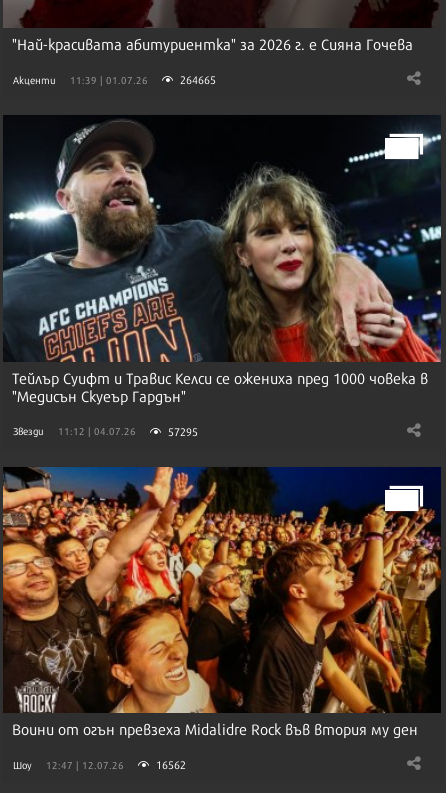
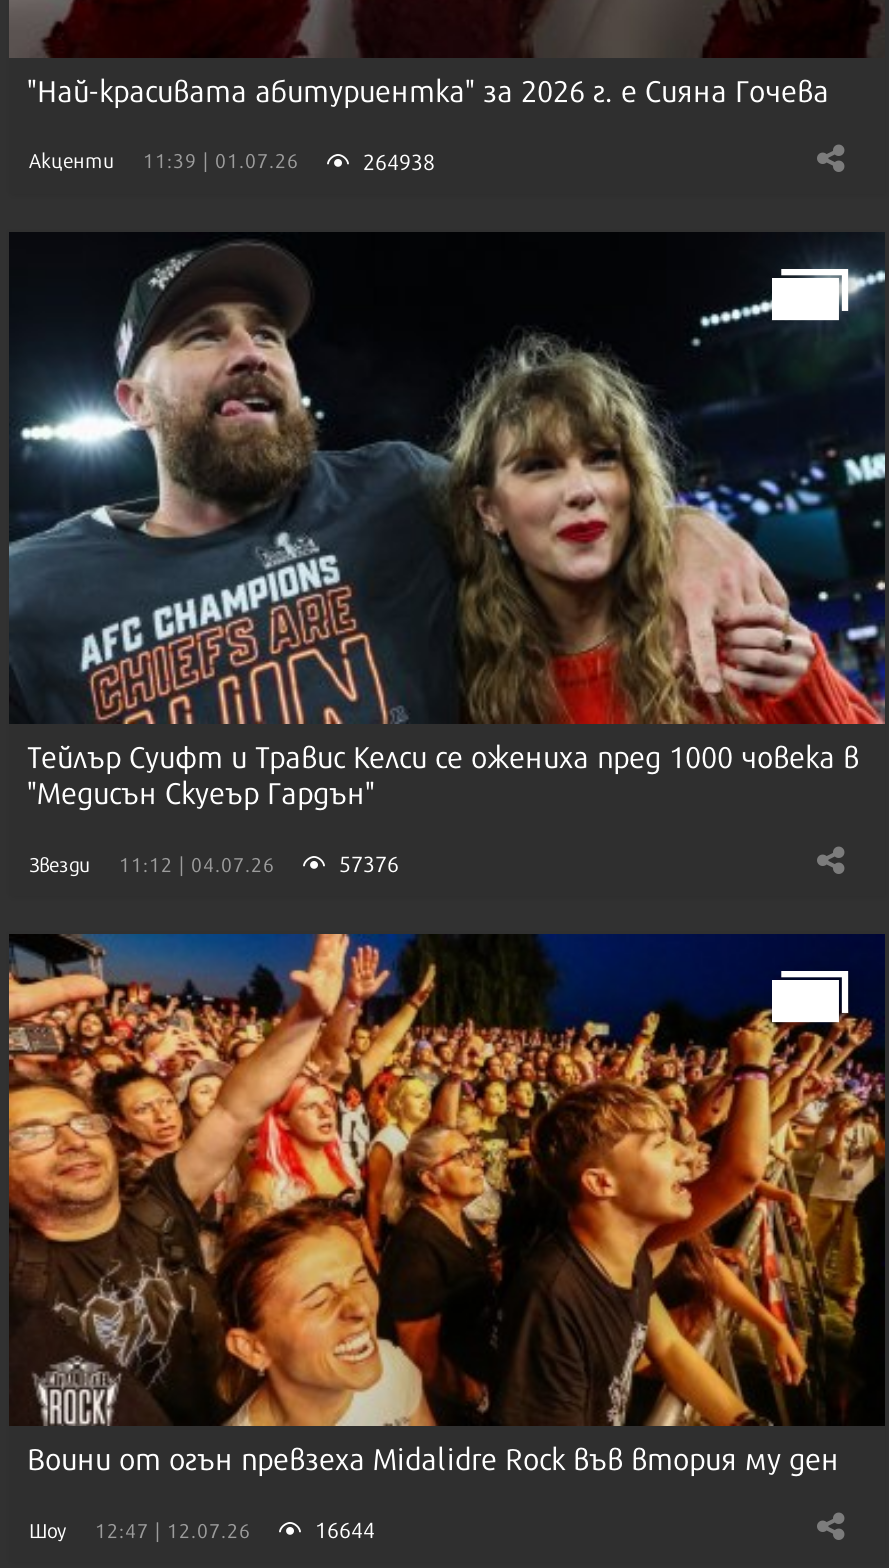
- 264665
+ 264938

- 57295
+ 57376

- 16562
+ 16644
